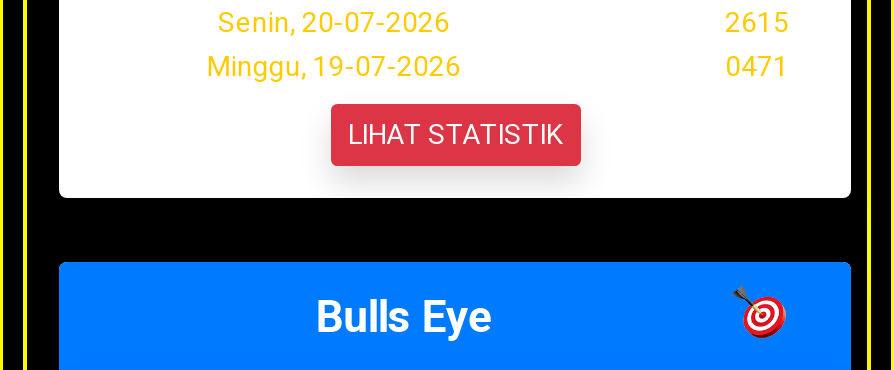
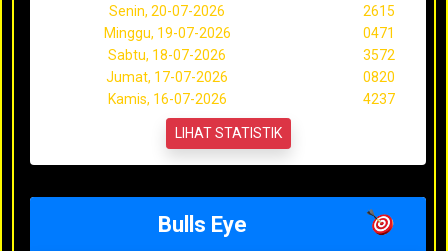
+ Sabtu, 18-07-2026
+ 3572
+ Jumat, 17-07-2026
+ 0820
+ Kamis, 16-07-2026
+ 4237
